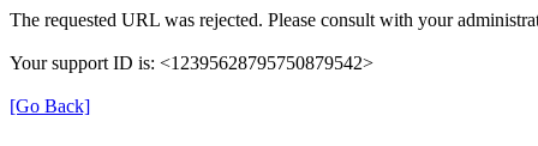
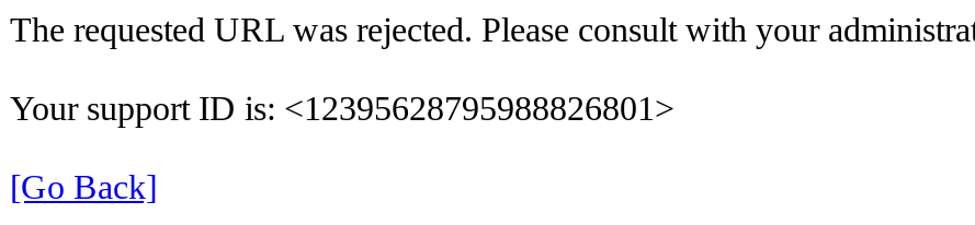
- Your support ID is: <12395628795750879542>
+ Your support ID is: <12395628795988826801>
